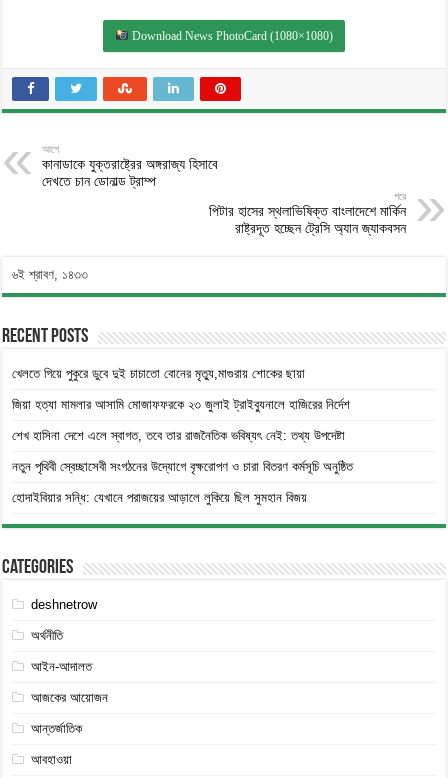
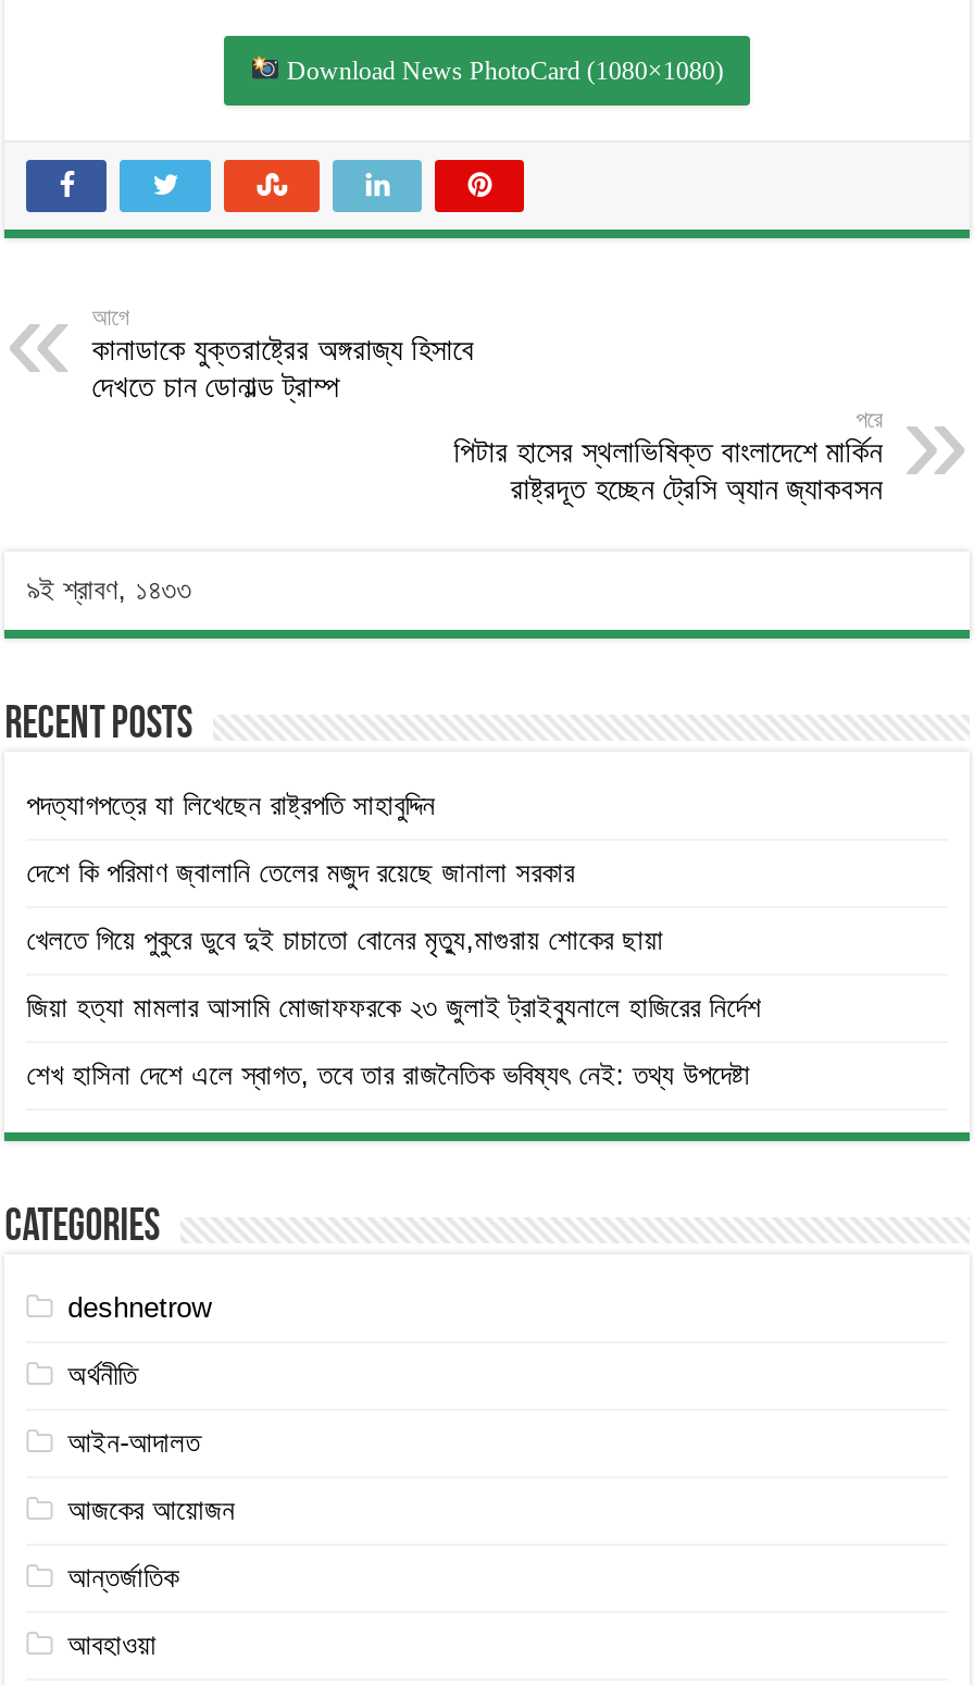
- ৬ই শ্রাবণ, ১৪৩৩
+ ৯ই শ্রাবণ, ১৪৩৩

+ পদত্যাগপত্রে যা লিখেছেন রাষ্ট্রপতি সাহাবুদ্দিন
+ দেশে কি পরিমাণ জ্বালানি তেলের মজুদ রয়েছে জানালা সরকার

moved down: খেলতে গিয়ে পুকুরে ডুবে দুই চাচাতো বোনের মৃত্যু,মাগুরায় শোকের ছায়া | জিয়া হত্যা মামলার আসামি মোজাফফরকে ২৩ জুলাই ট্রাইব্যুনালে হাজিরের নির্দেশ | শেখ হাসিনা দেশে এলে স্বাগত, তবে তার রাজনৈতিক ভবিষ্যৎ নেই: তথ্য উপদেষ্টা

- নতুন পৃথিবী স্বেচ্ছাসেবী সংগঠনের উদ্যোগে বৃক্ষরোপণ ও চারা বিতরণ কর্মসূচি অনুষ্ঠিত
- হোদাইবিয়ার সন্ধি: যেখানে পরাজয়ের আড়ালে লুকিয়ে ছিল সুমহান বিজয়
